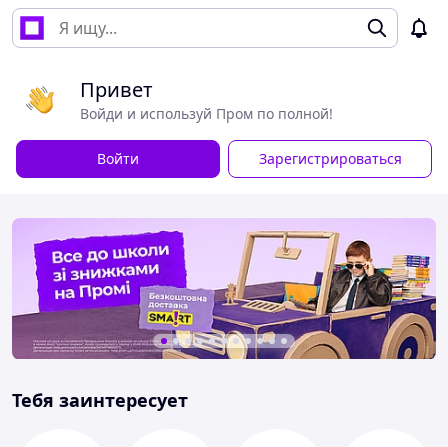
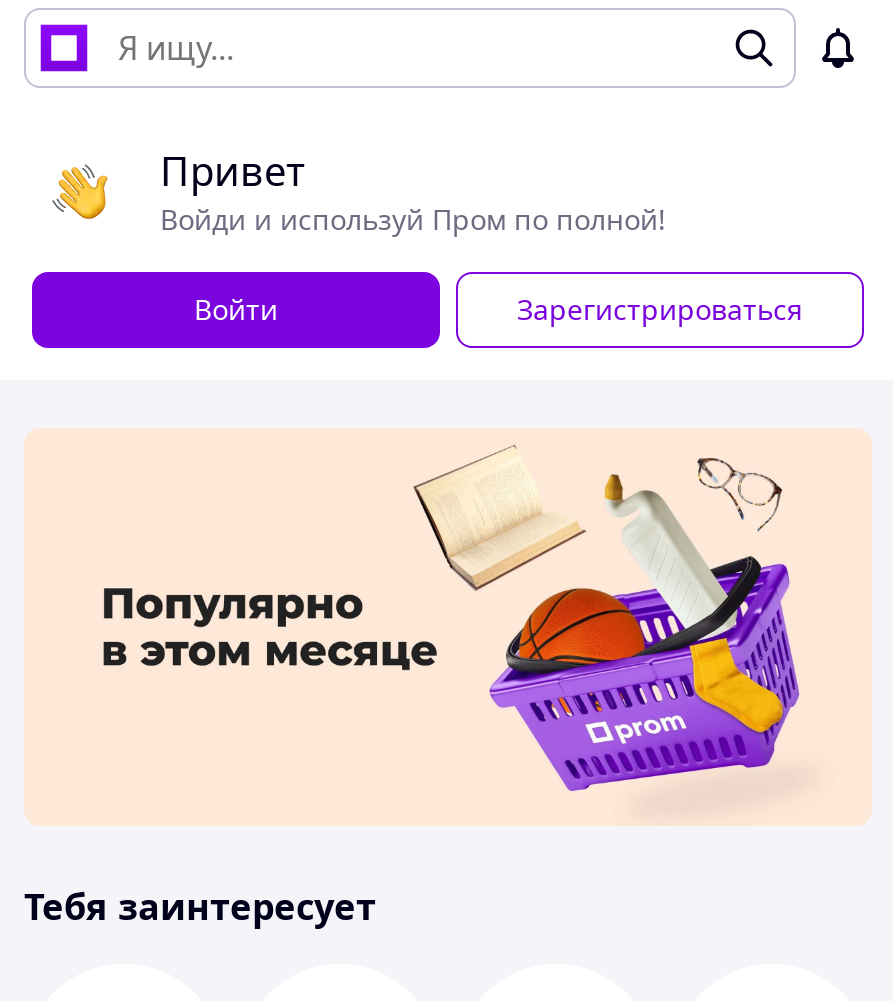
- [image]
+ [image]
